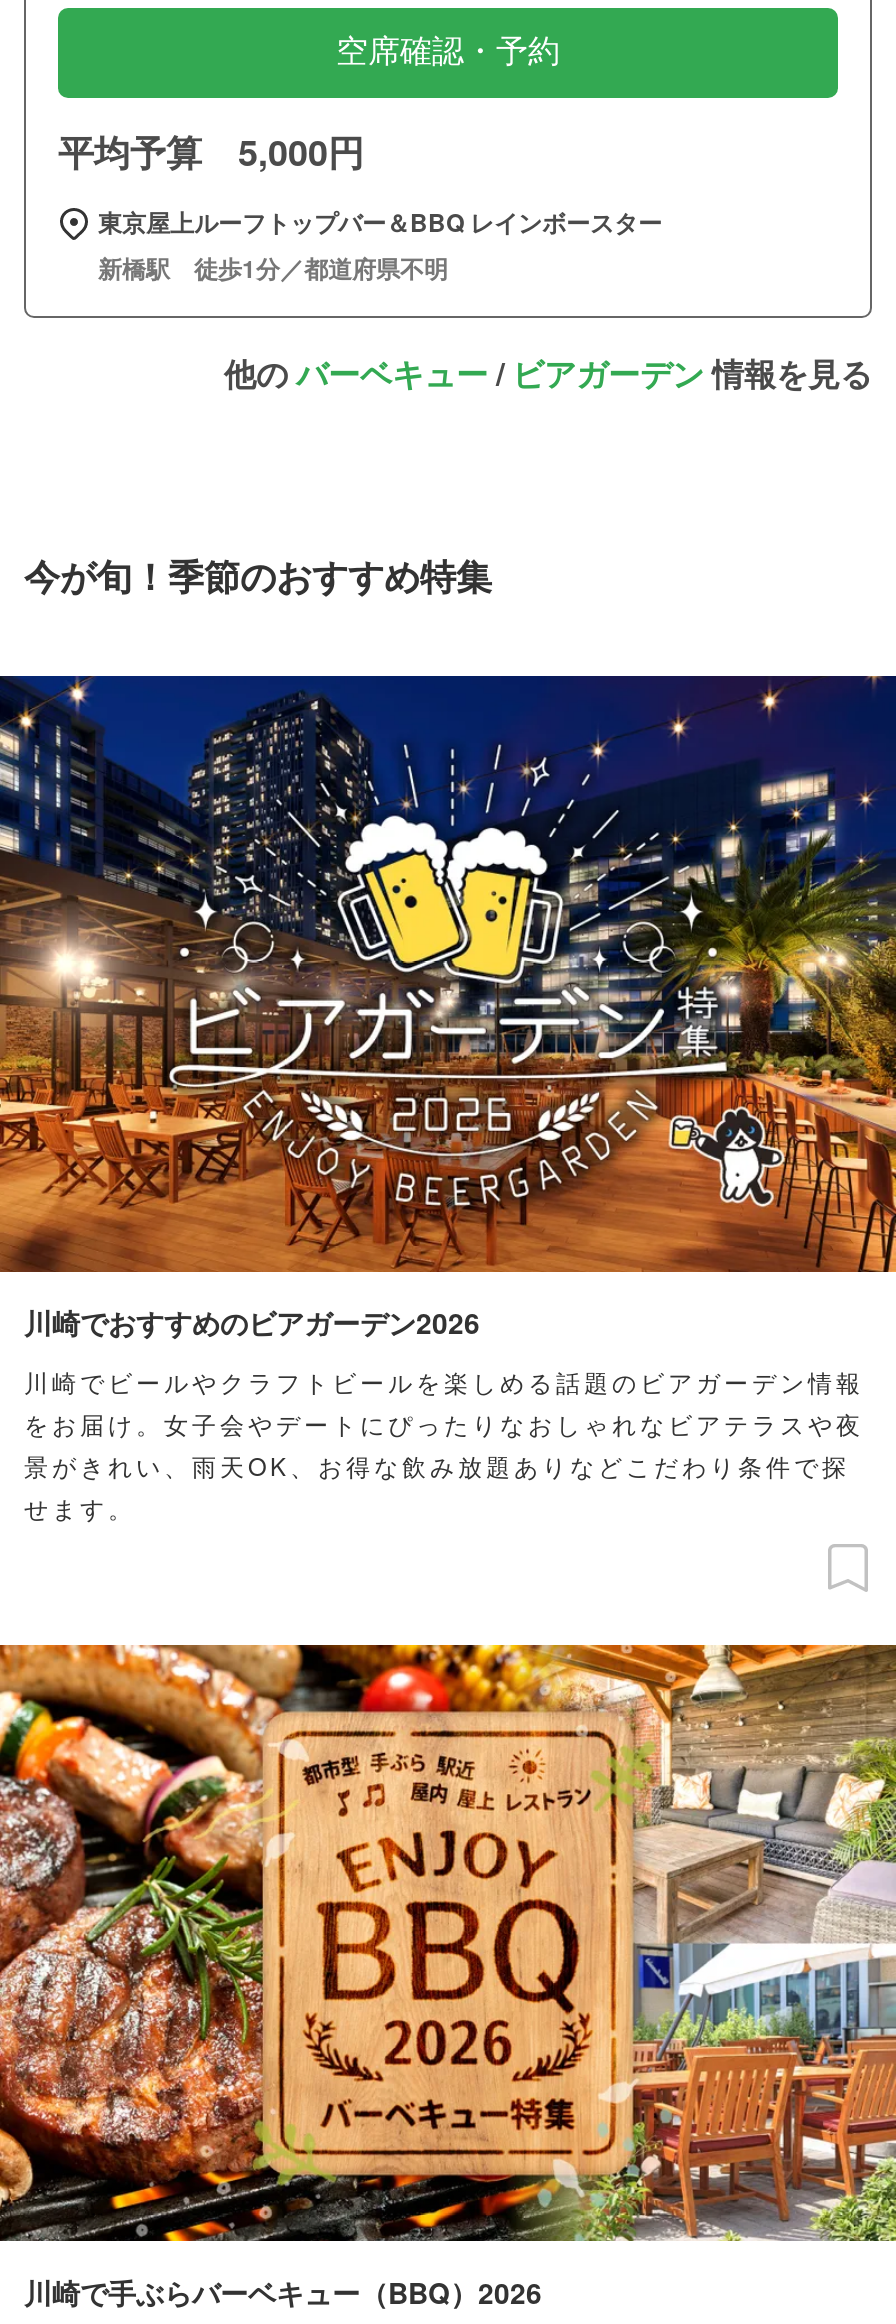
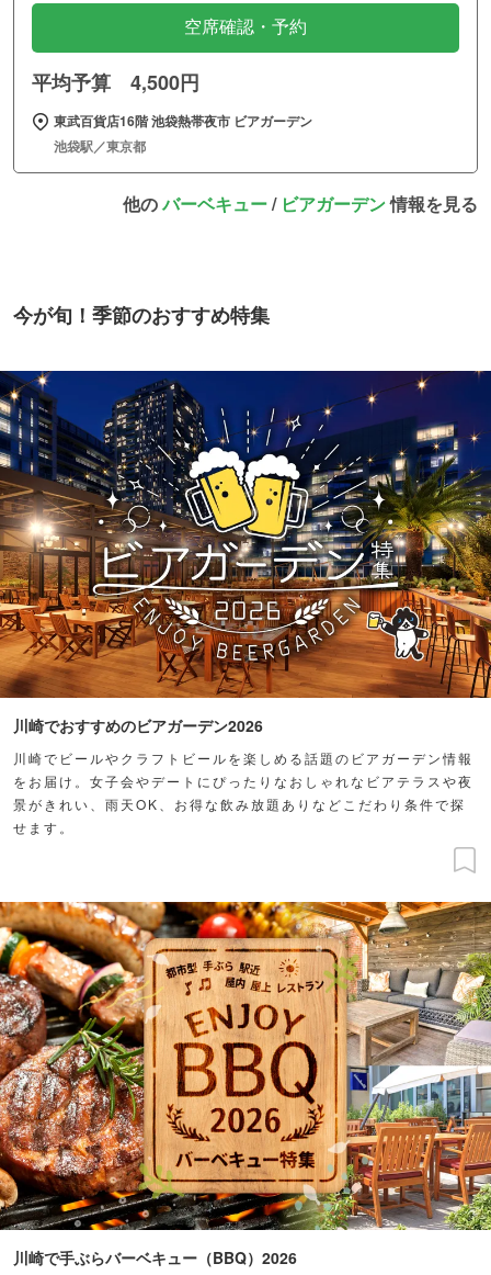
- 平均予算 5,000円
+ 平均予算 4,500円

- 東京屋上ルーフトップバー＆BBQ レインボースター
- 新橋駅 徒歩1分／都道府県不明
+ 東武百貨店16階 池袋熱帯夜市 ビアガーデン
+ 池袋駅／東京都
